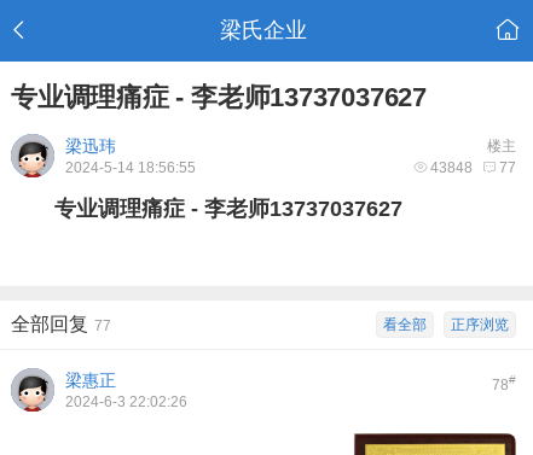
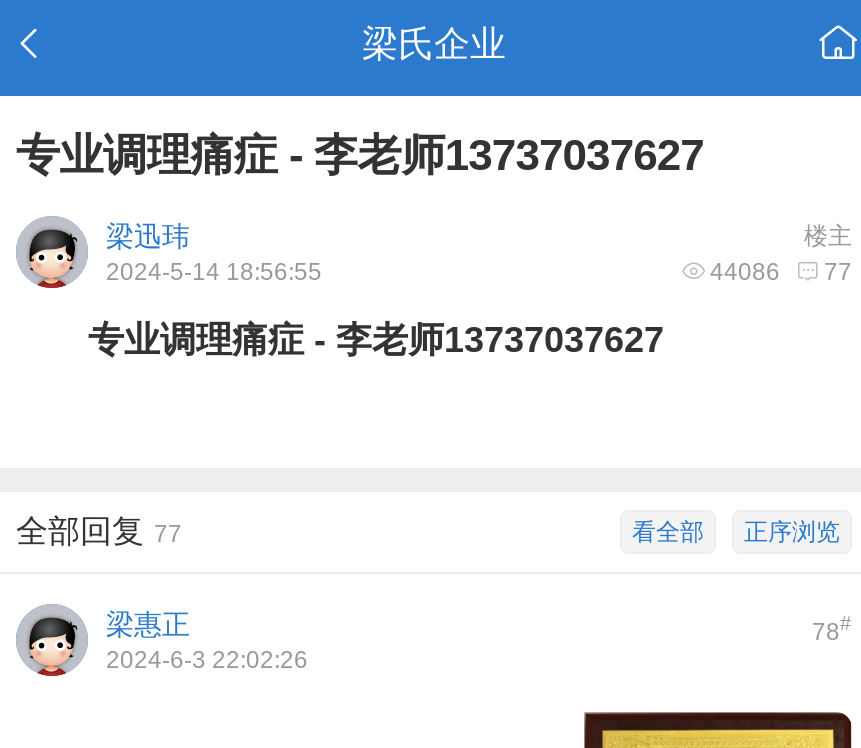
- 43848 77
+ 44086 77
